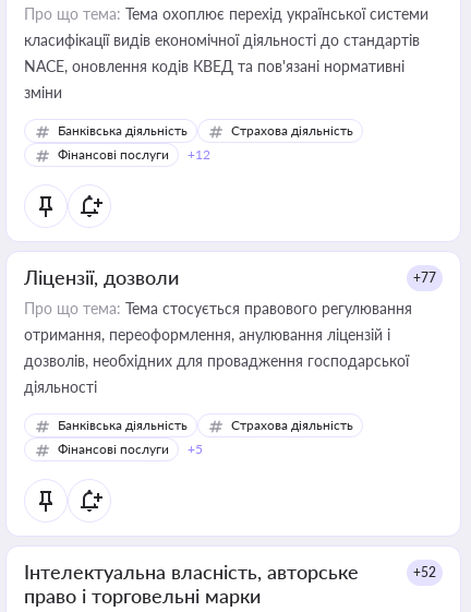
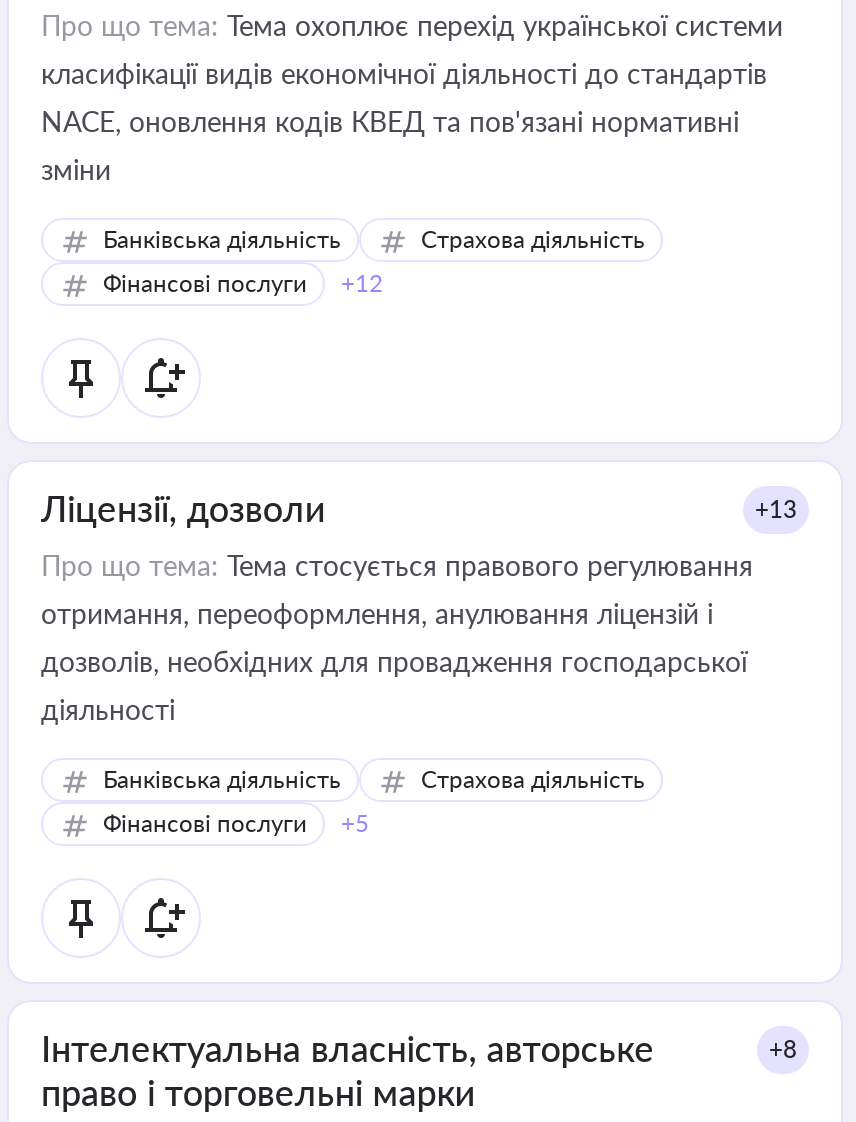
- +77
+ +13

- +52
+ +8
